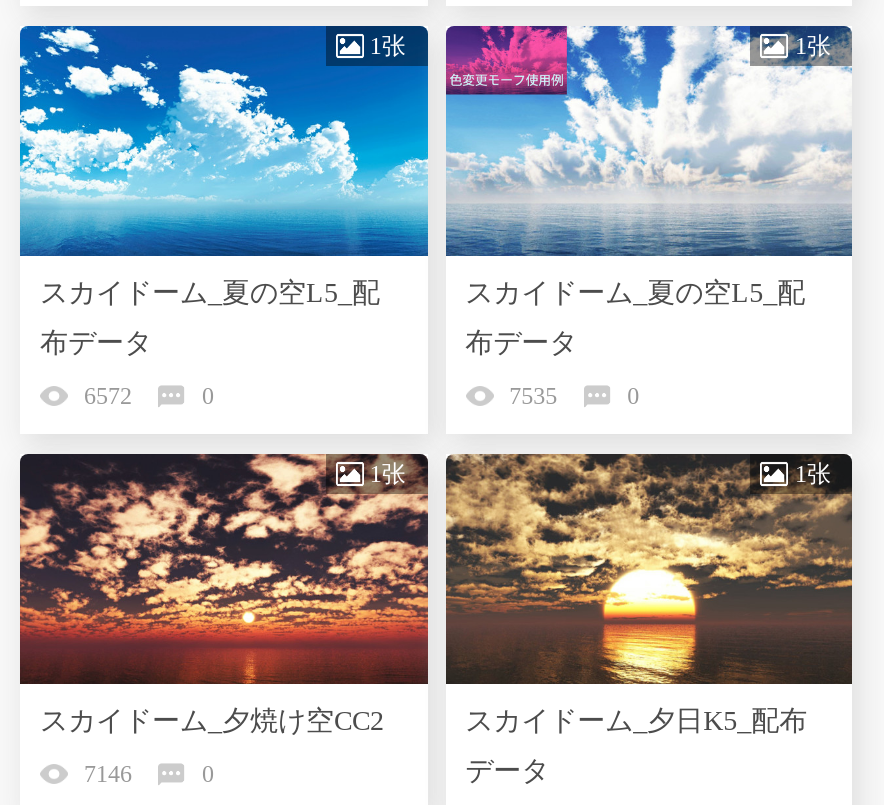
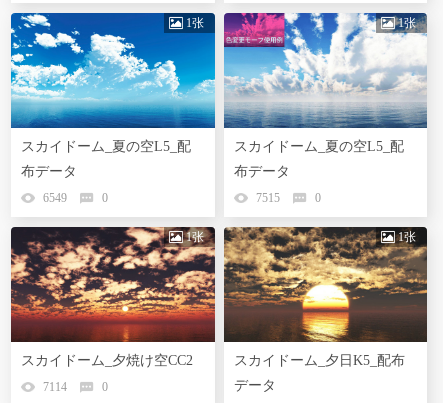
- 6572
+ 6549

- 7535
+ 7515

- 7146
+ 7114
